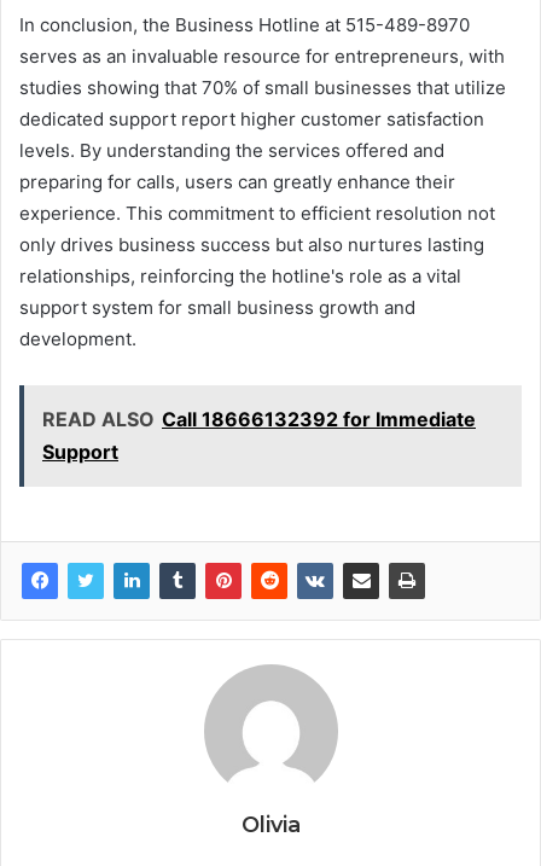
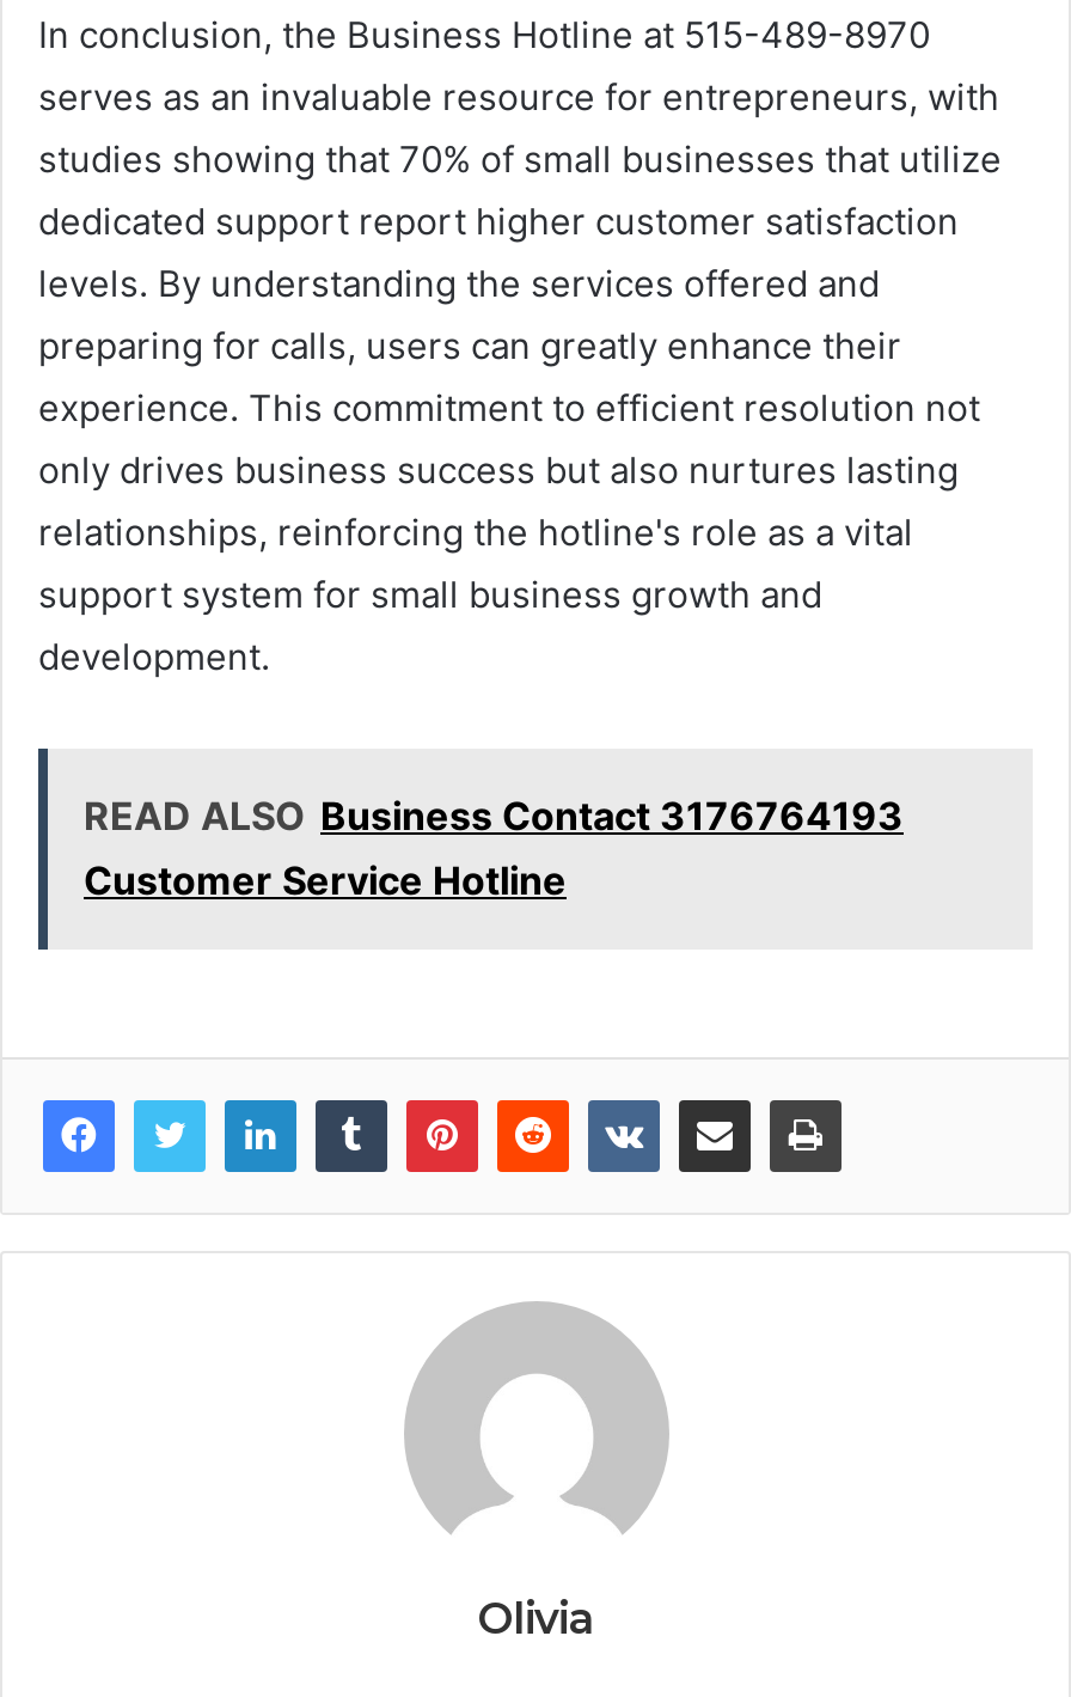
- READ ALSO Call 18666132392 for Immediate
- Support
+ READ ALSO Business Contact 3176764193
+ Customer Service Hotline
